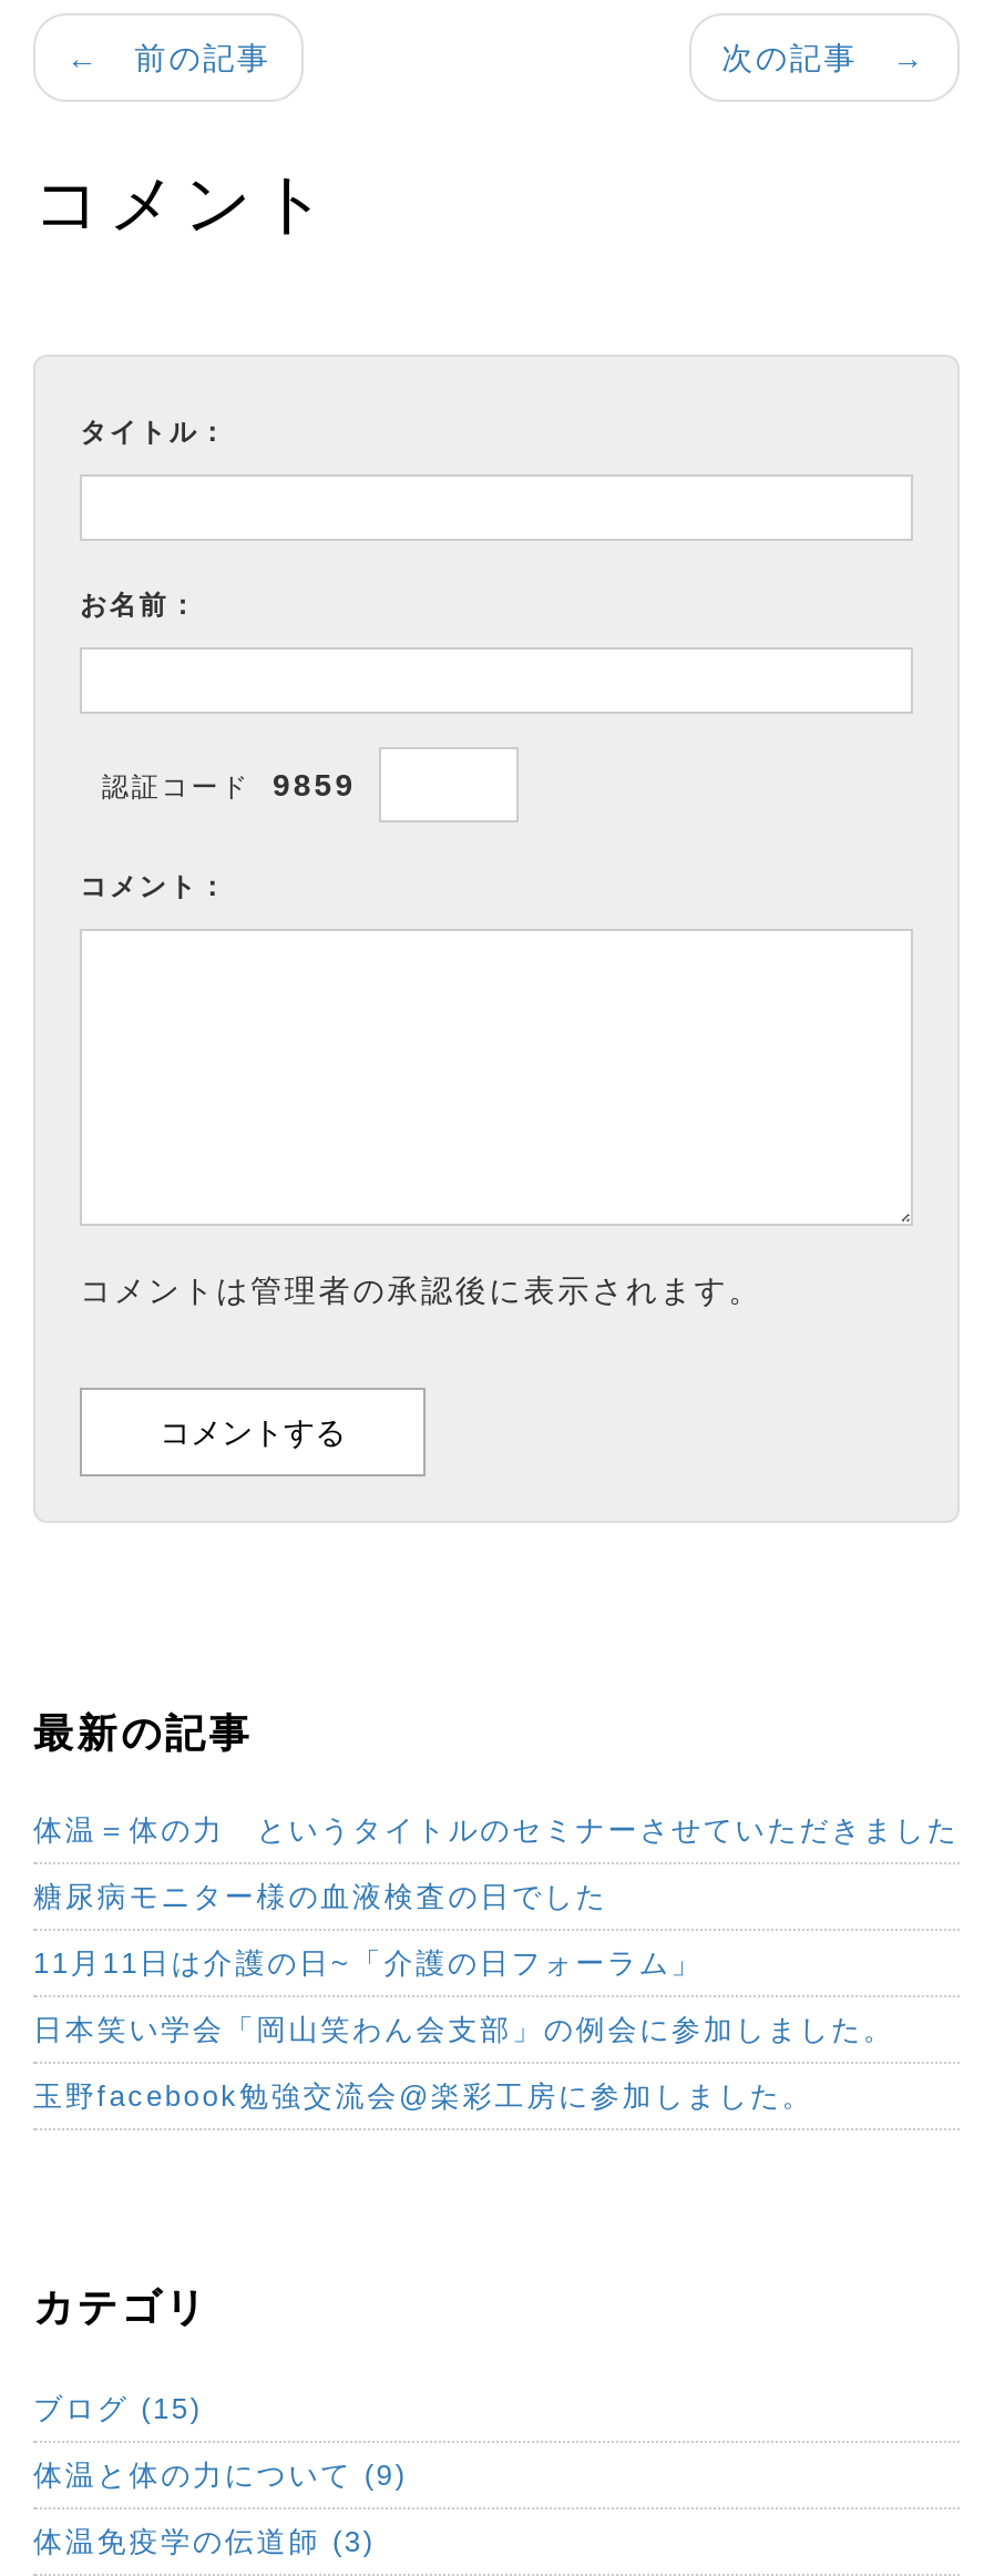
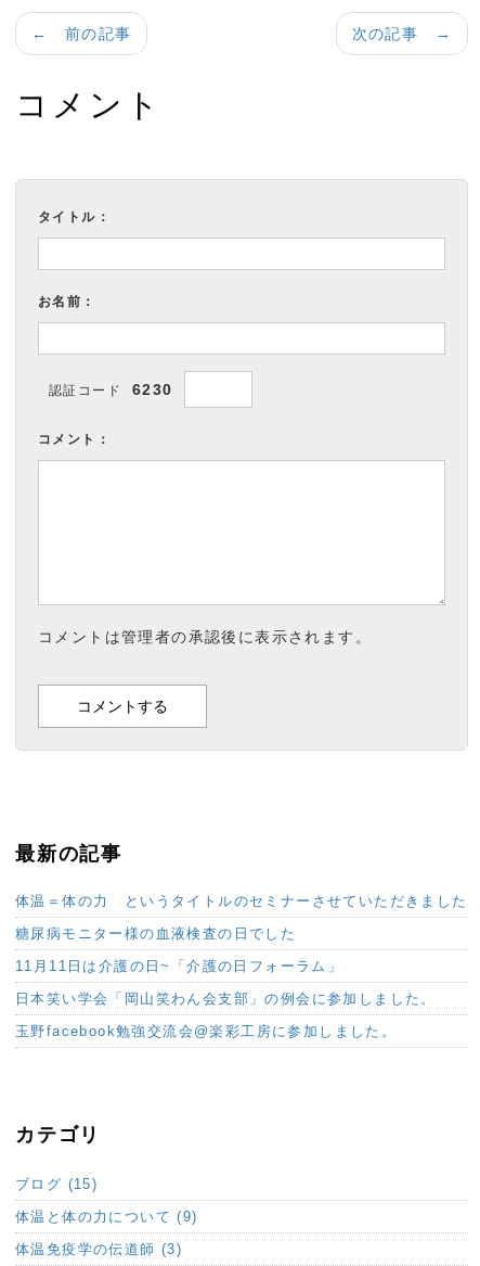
- 認証コード 9859
+ 認証コード 6230
